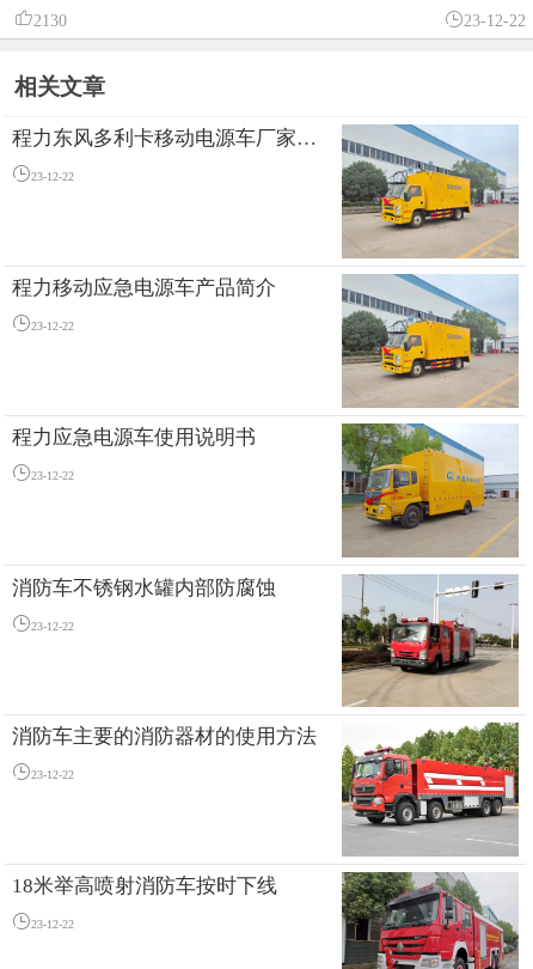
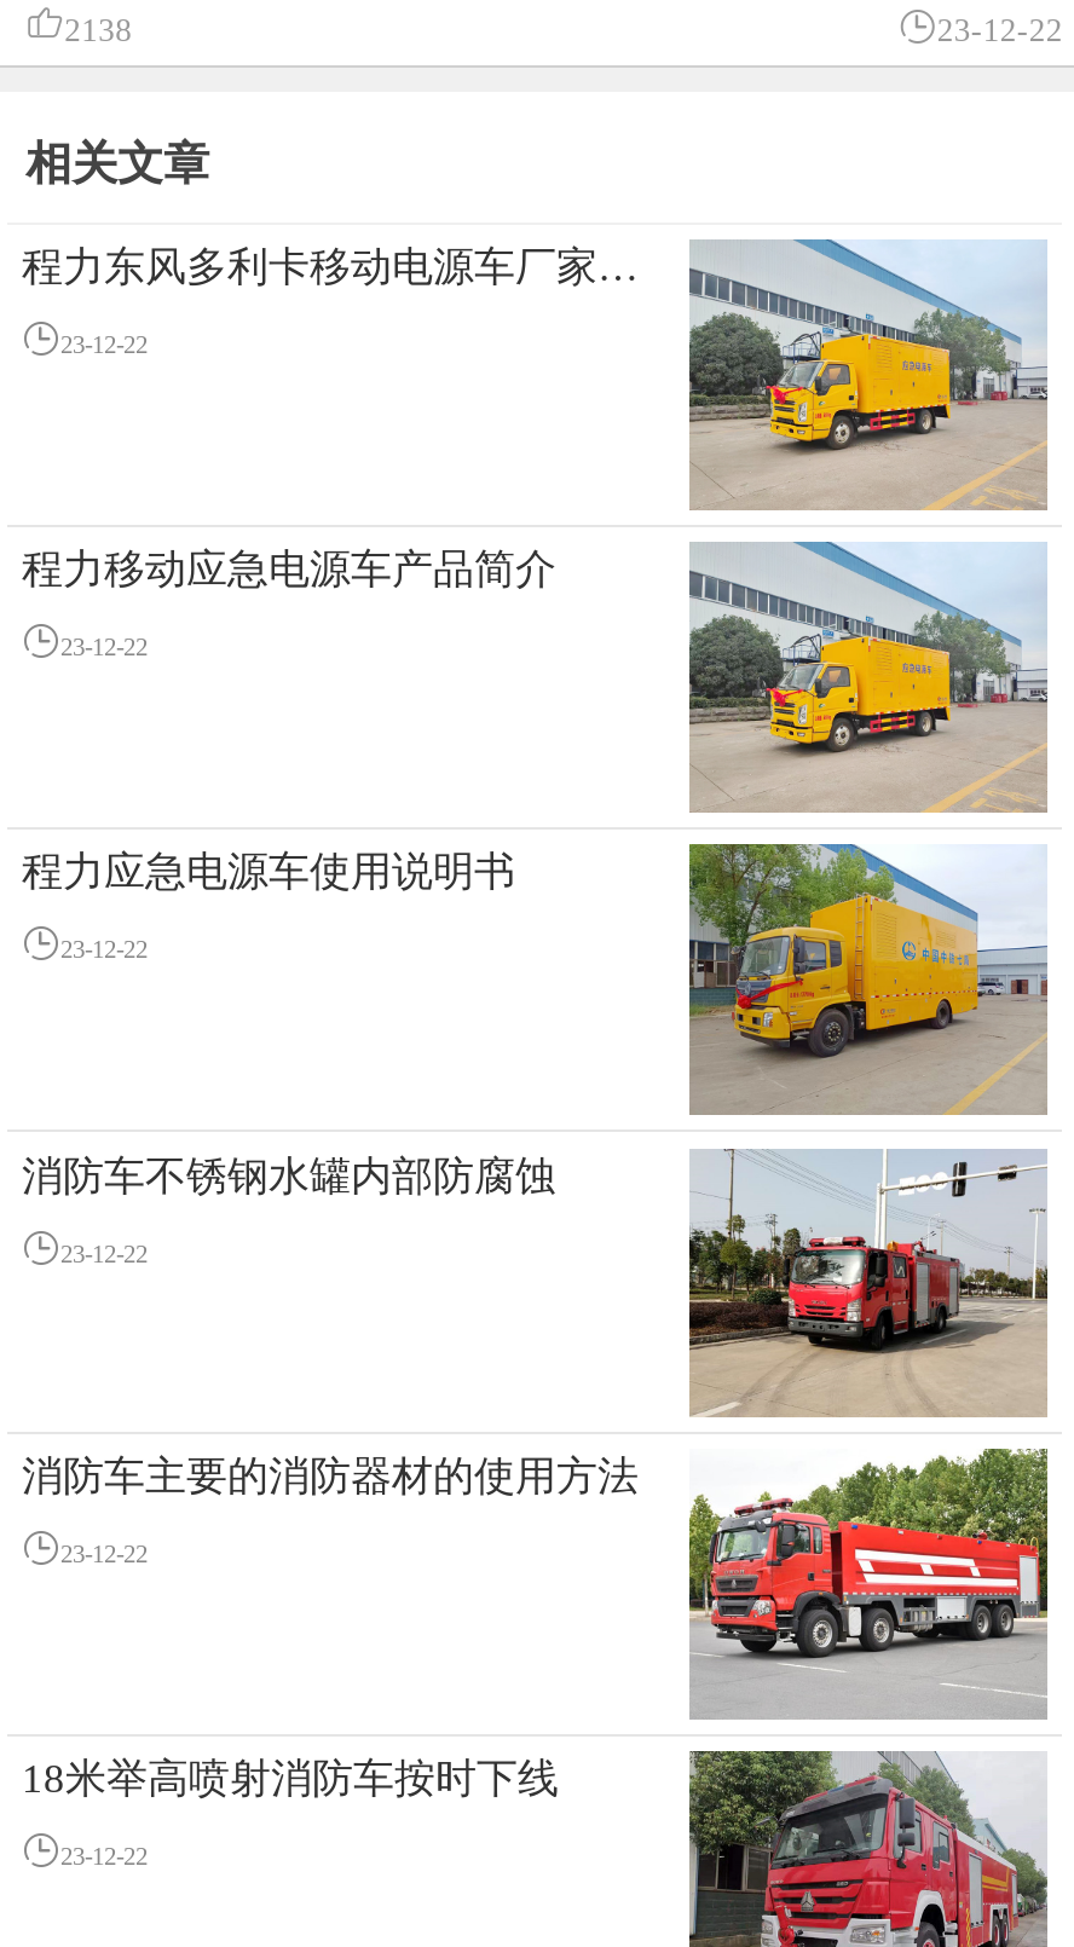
- 2130
+ 2138
